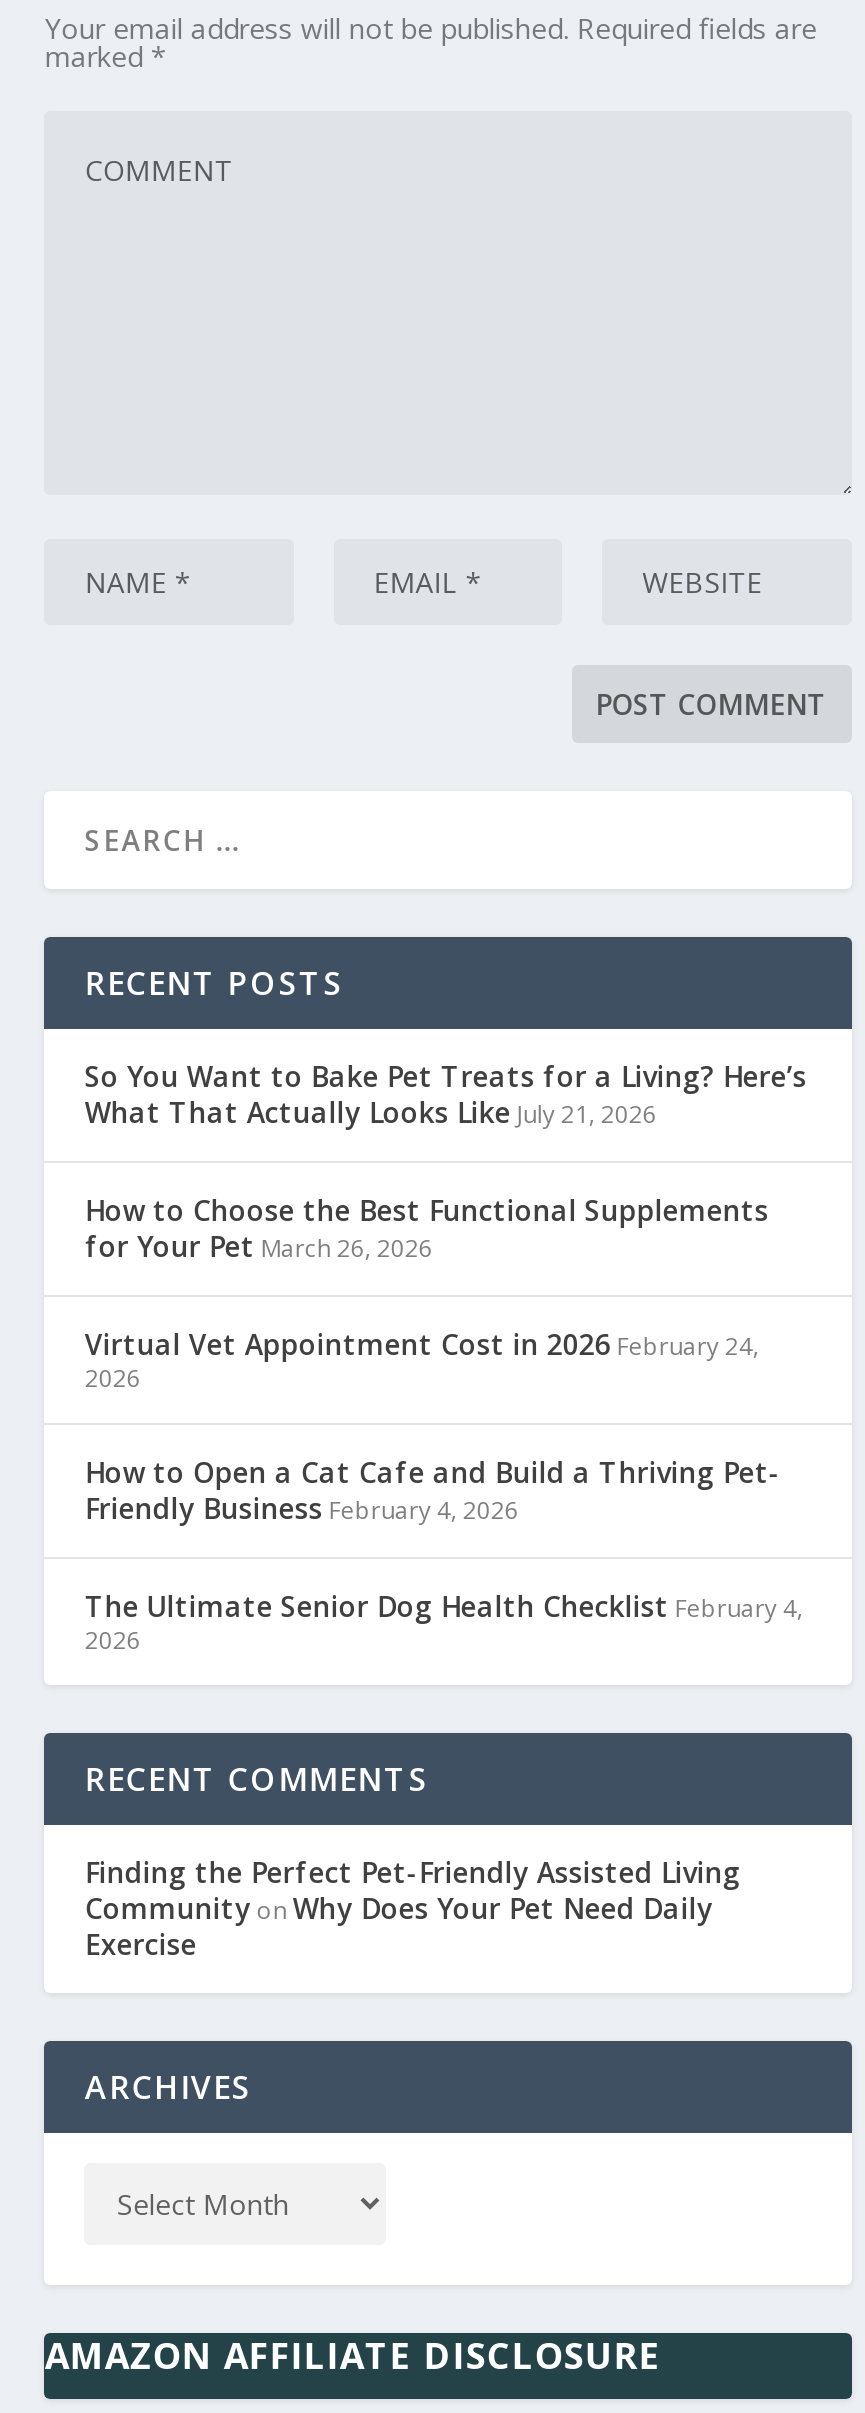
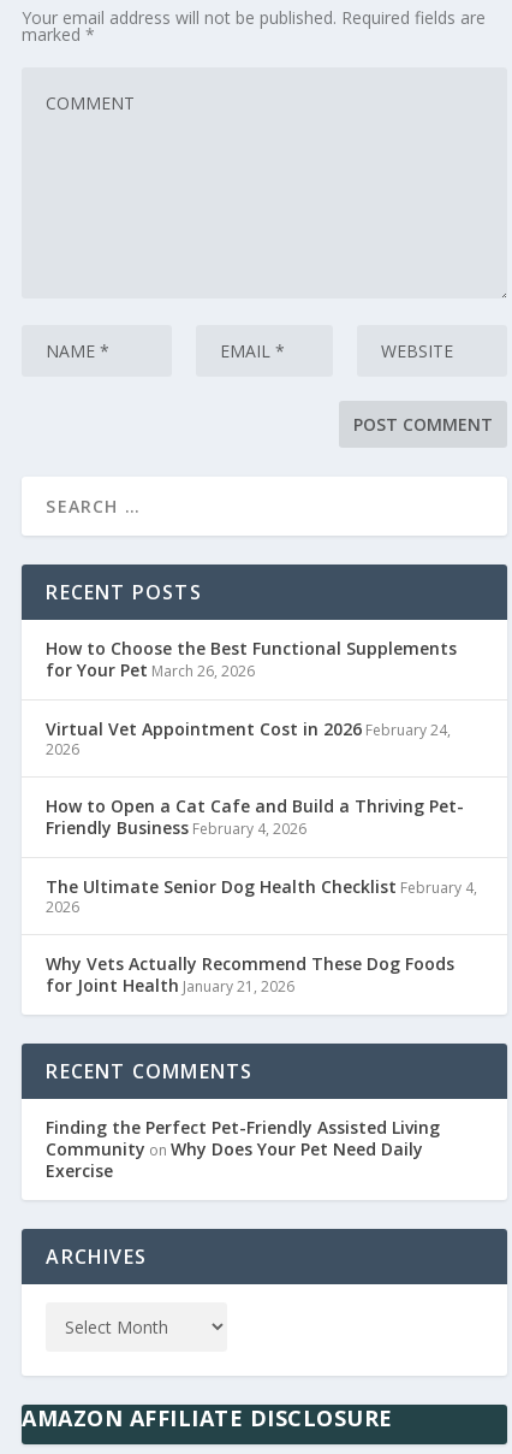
- So You Want to Bake Pet Treats for a Living? Here’s
- What That Actually Looks Like July 21, 2026

moved up: How to Choose the Best Functional Supplements | for Your Pet March 26, 2026 | Virtual Vet Appointment Cost in 2026 February 24, | 2026 | How to Open a Cat Cafe and Build a Thriving Pet- | Friendly Business February 4, 2026 | The Ultimate Senior Dog Health Checklist February 4, | 2026

+ Why Vets Actually Recommend These Dog Foods
+ for Joint Health January 21, 2026
